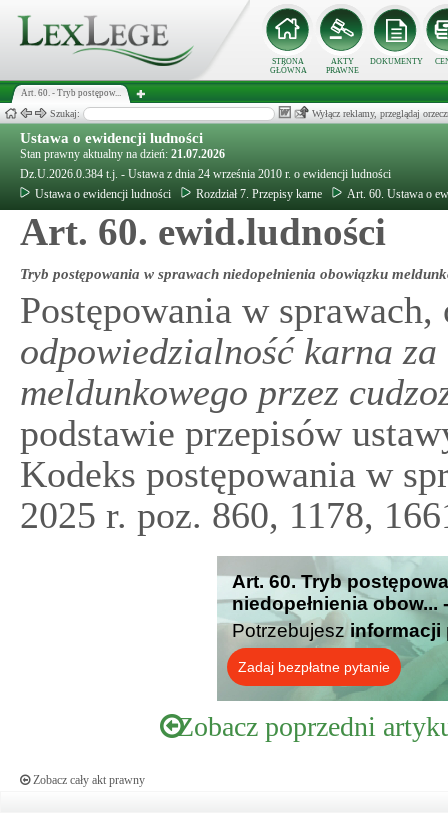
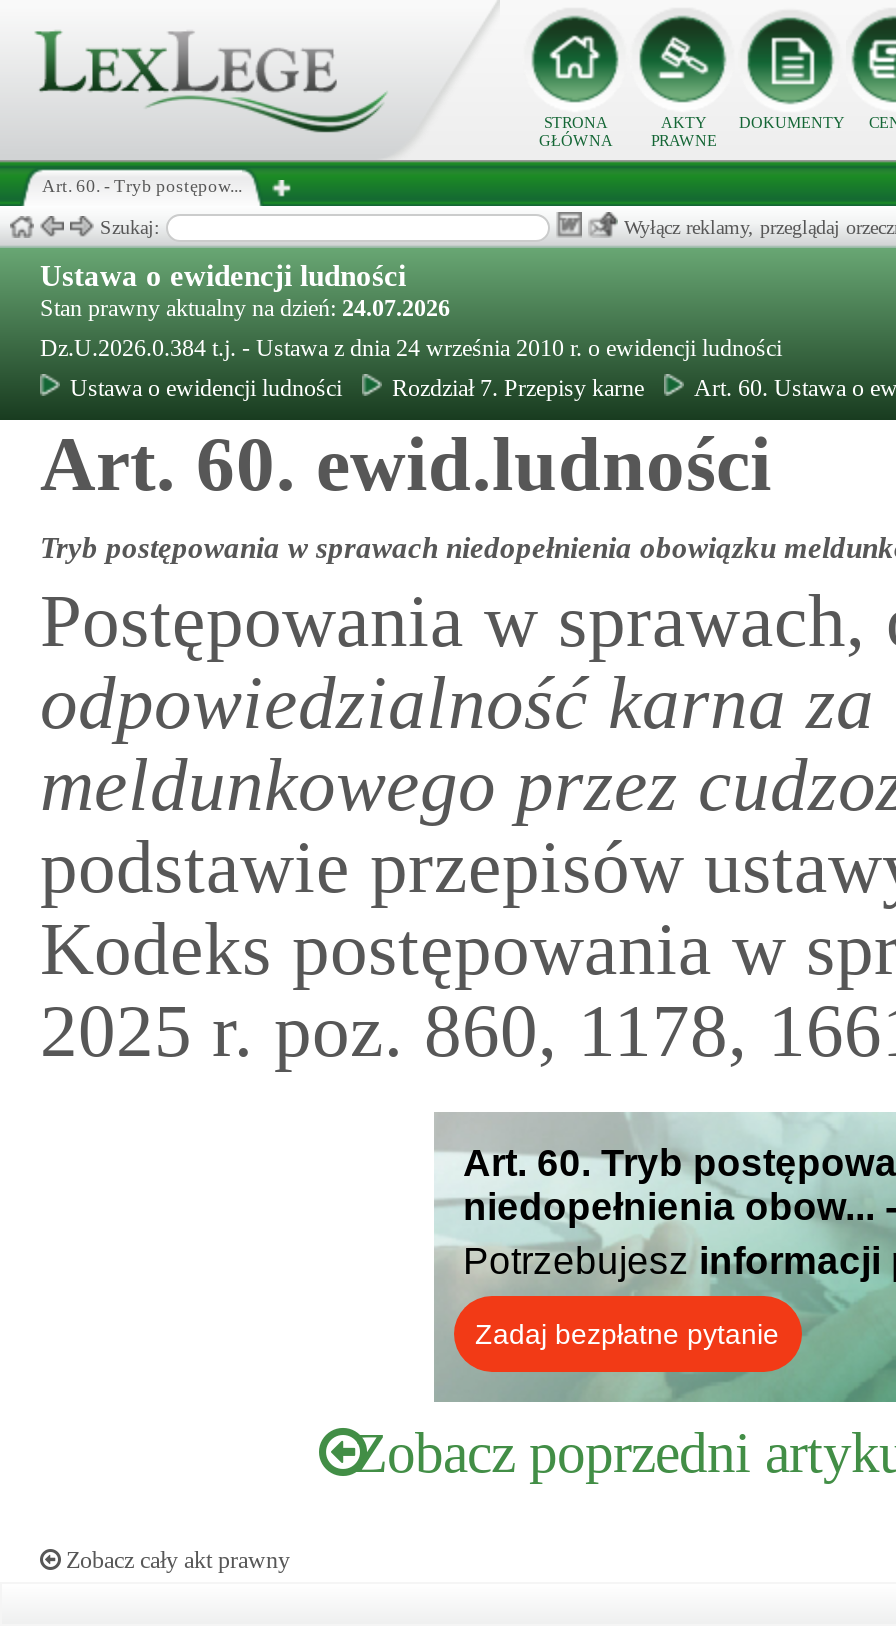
- Stan prawny aktualny na dzień: 21.07.2026
+ Stan prawny aktualny na dzień: 24.07.2026
